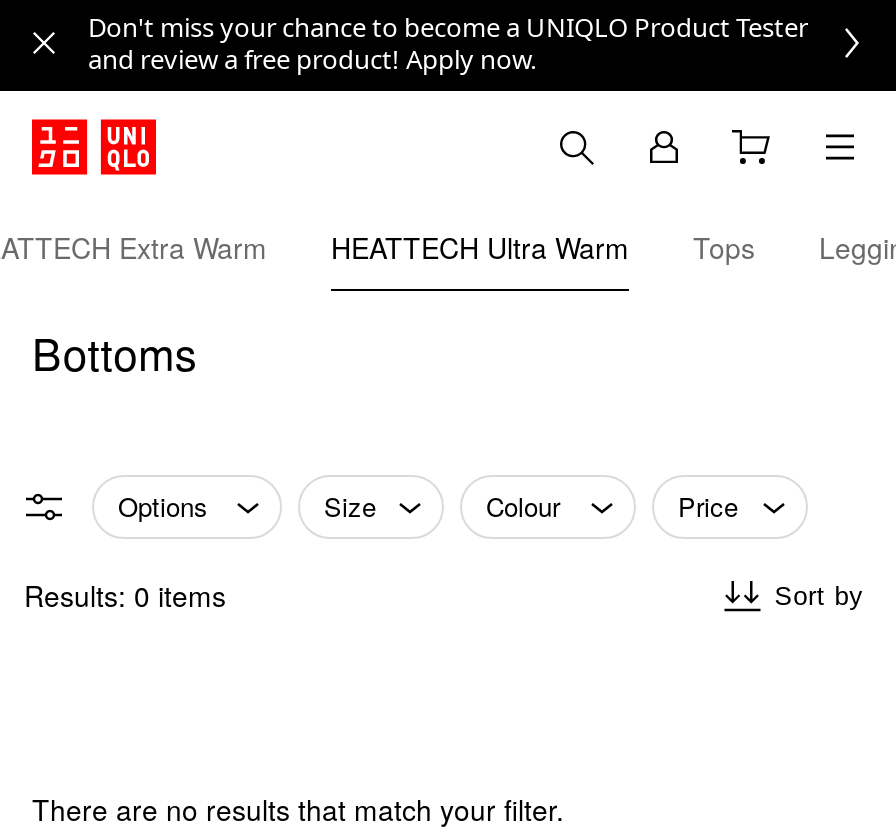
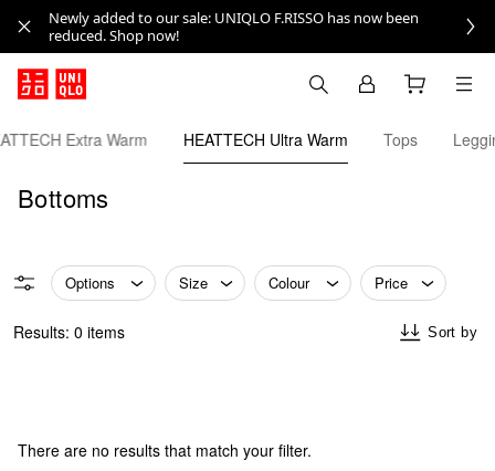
- Don't miss your chance to become a UNIQLO Product Tester
- and review a free product! Apply now.
+ Newly added to our sale: UNIQLO F.RISSO has now been
+ reduced. Shop now!
